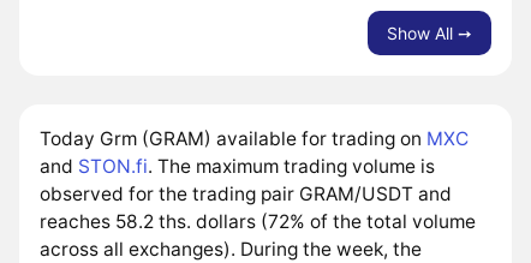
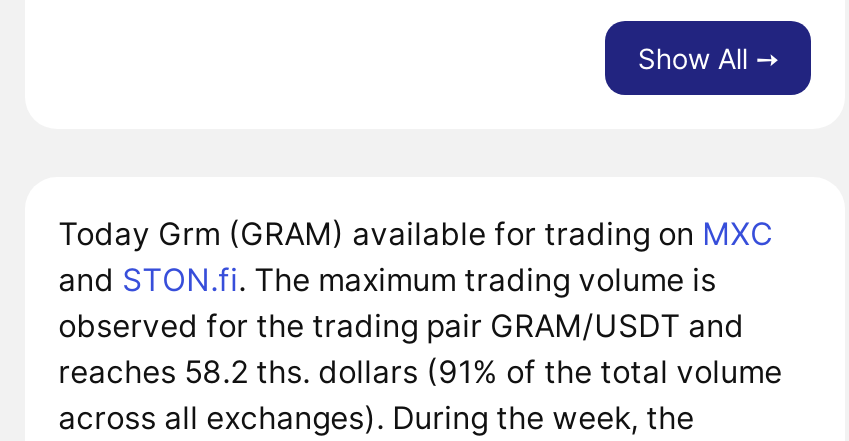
- reaches 58.2 ths. dollars (72% of the total volume
+ reaches 58.2 ths. dollars (91% of the total volume
